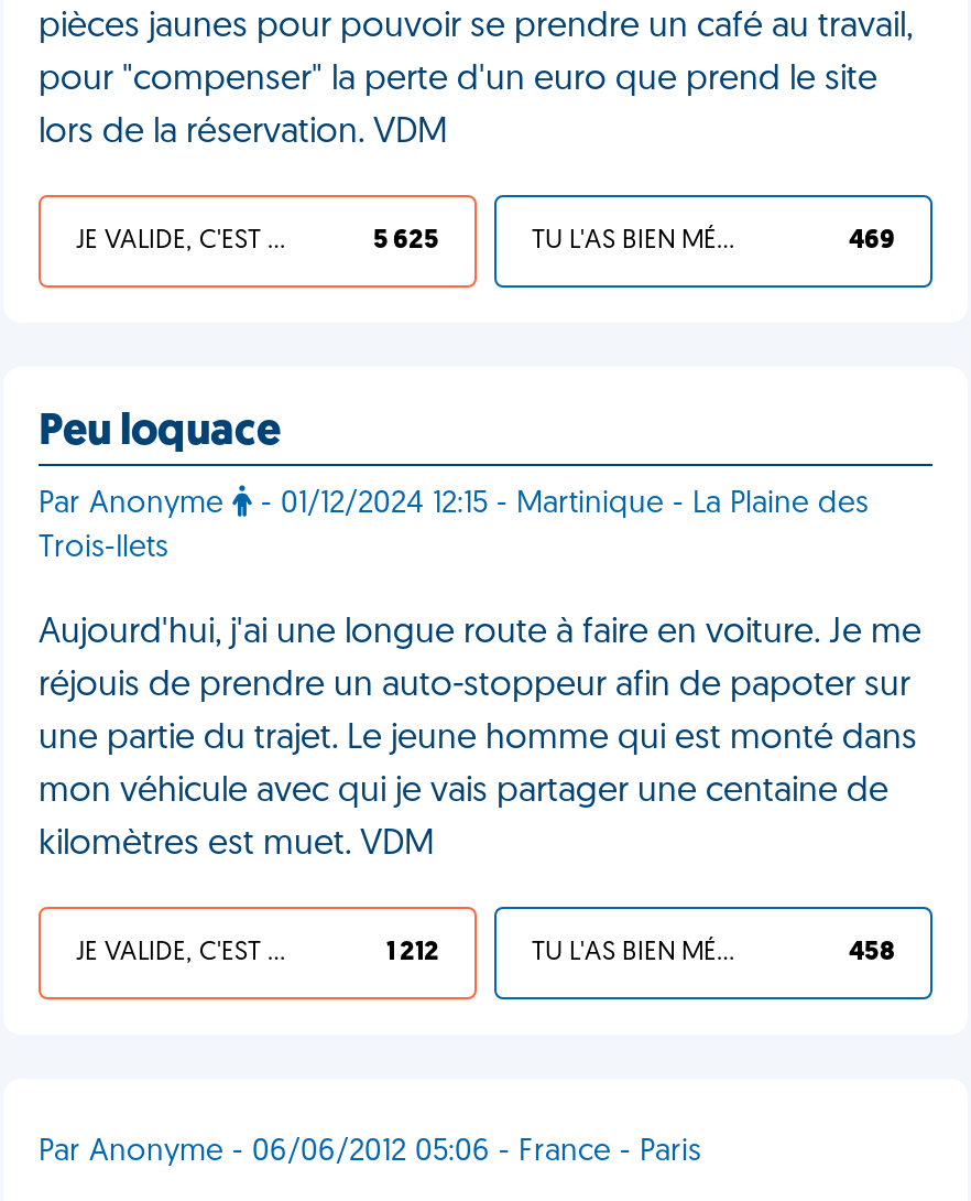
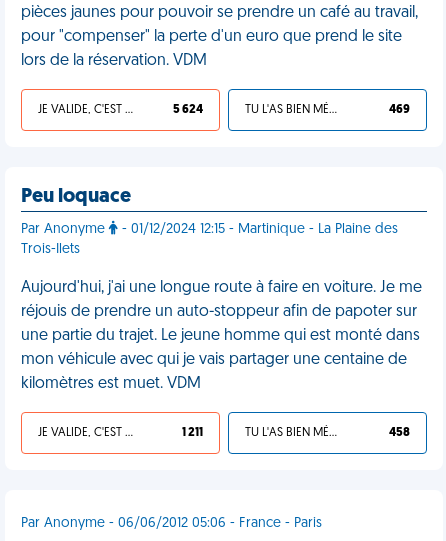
- 5 625
+ 5 624

- 1 212
+ 1 211
